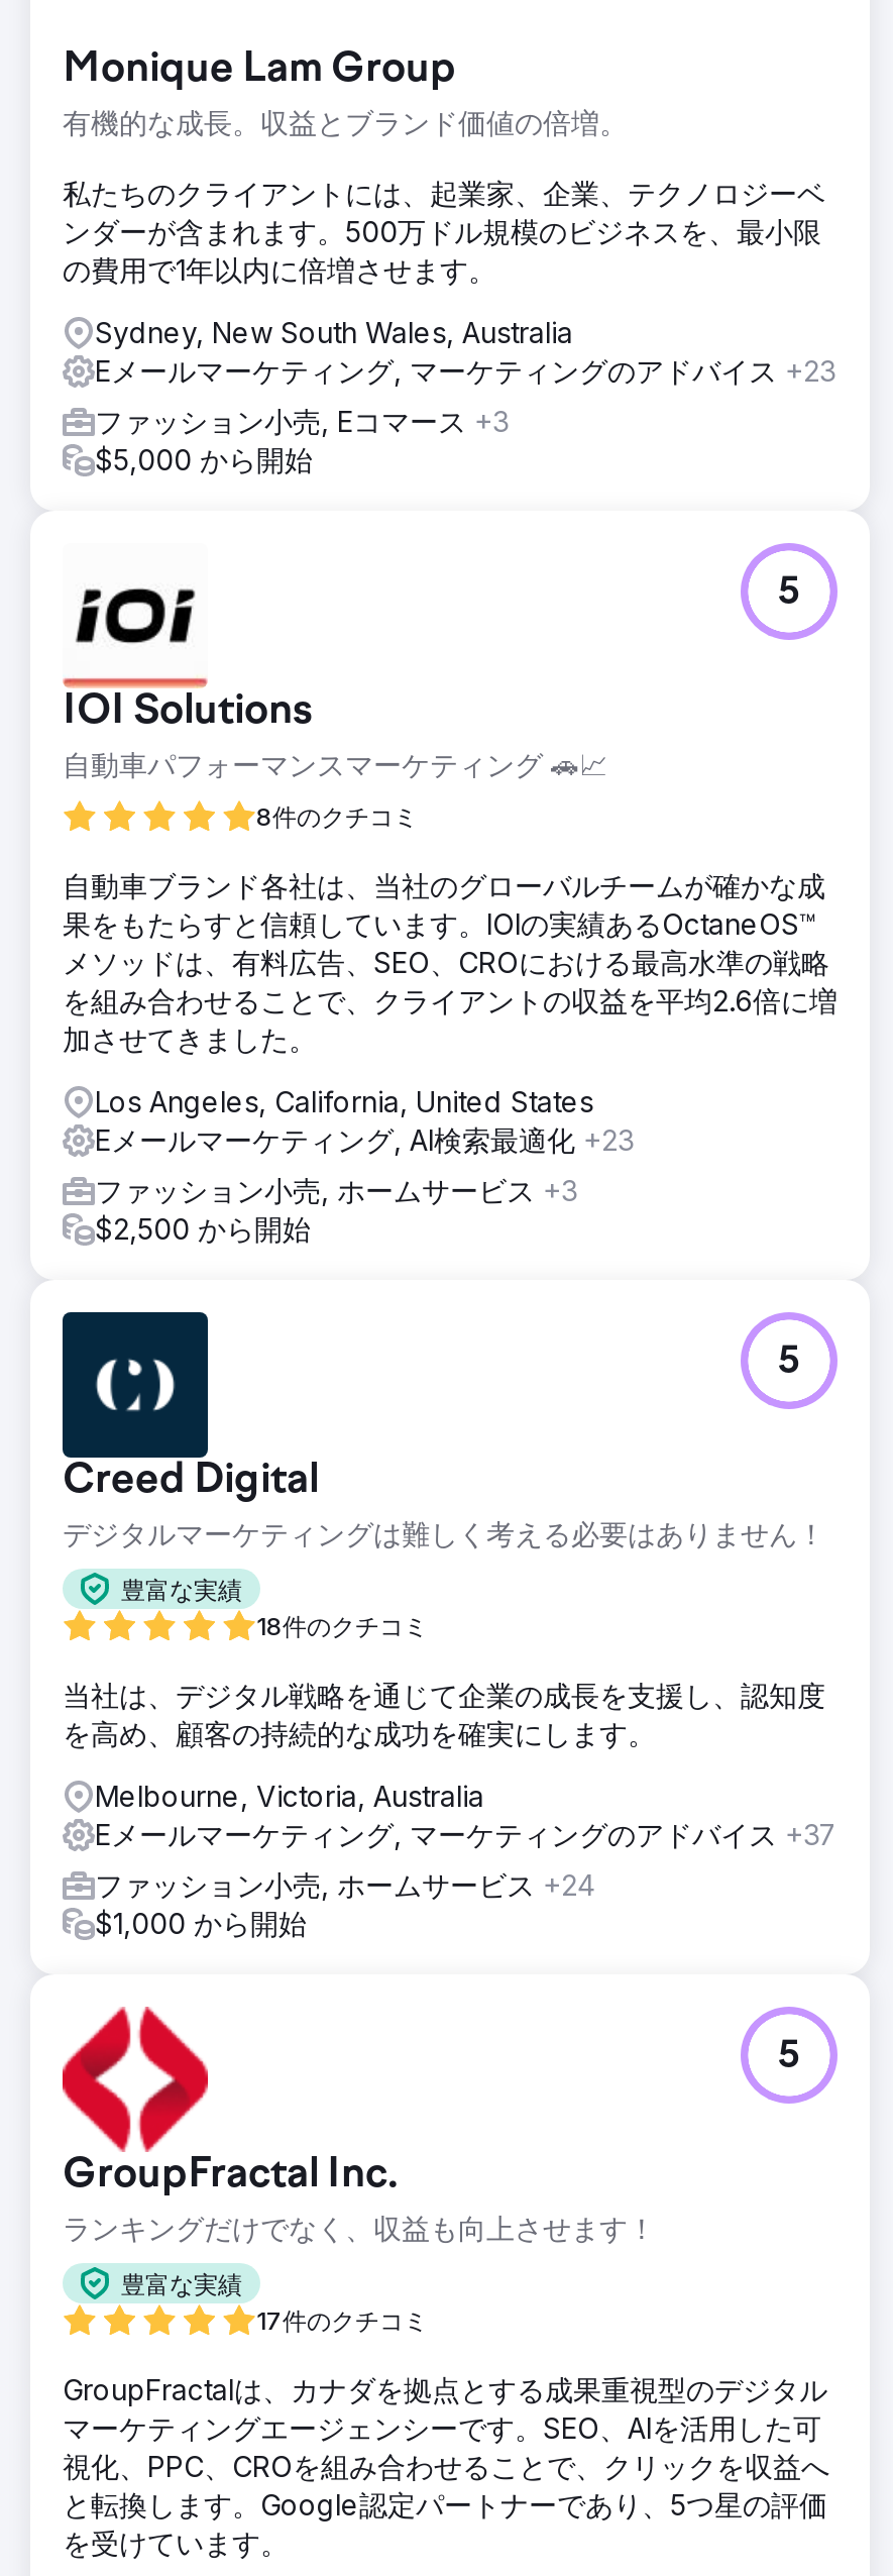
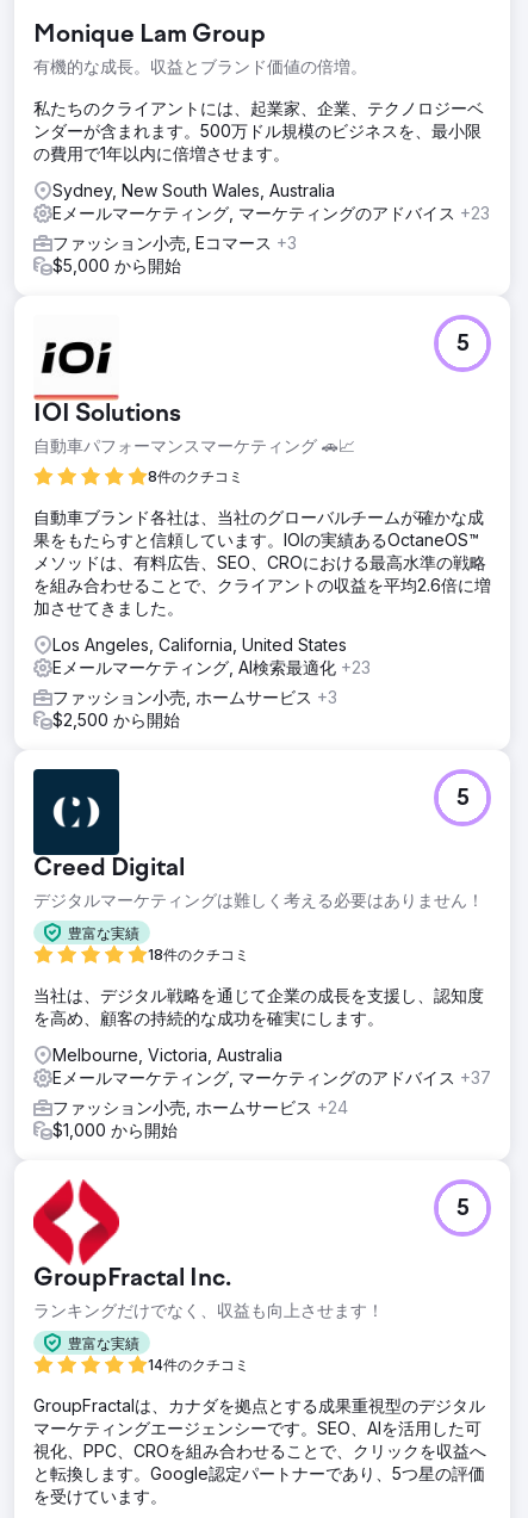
- 17件のクチコミ
+ 14件のクチコミ
